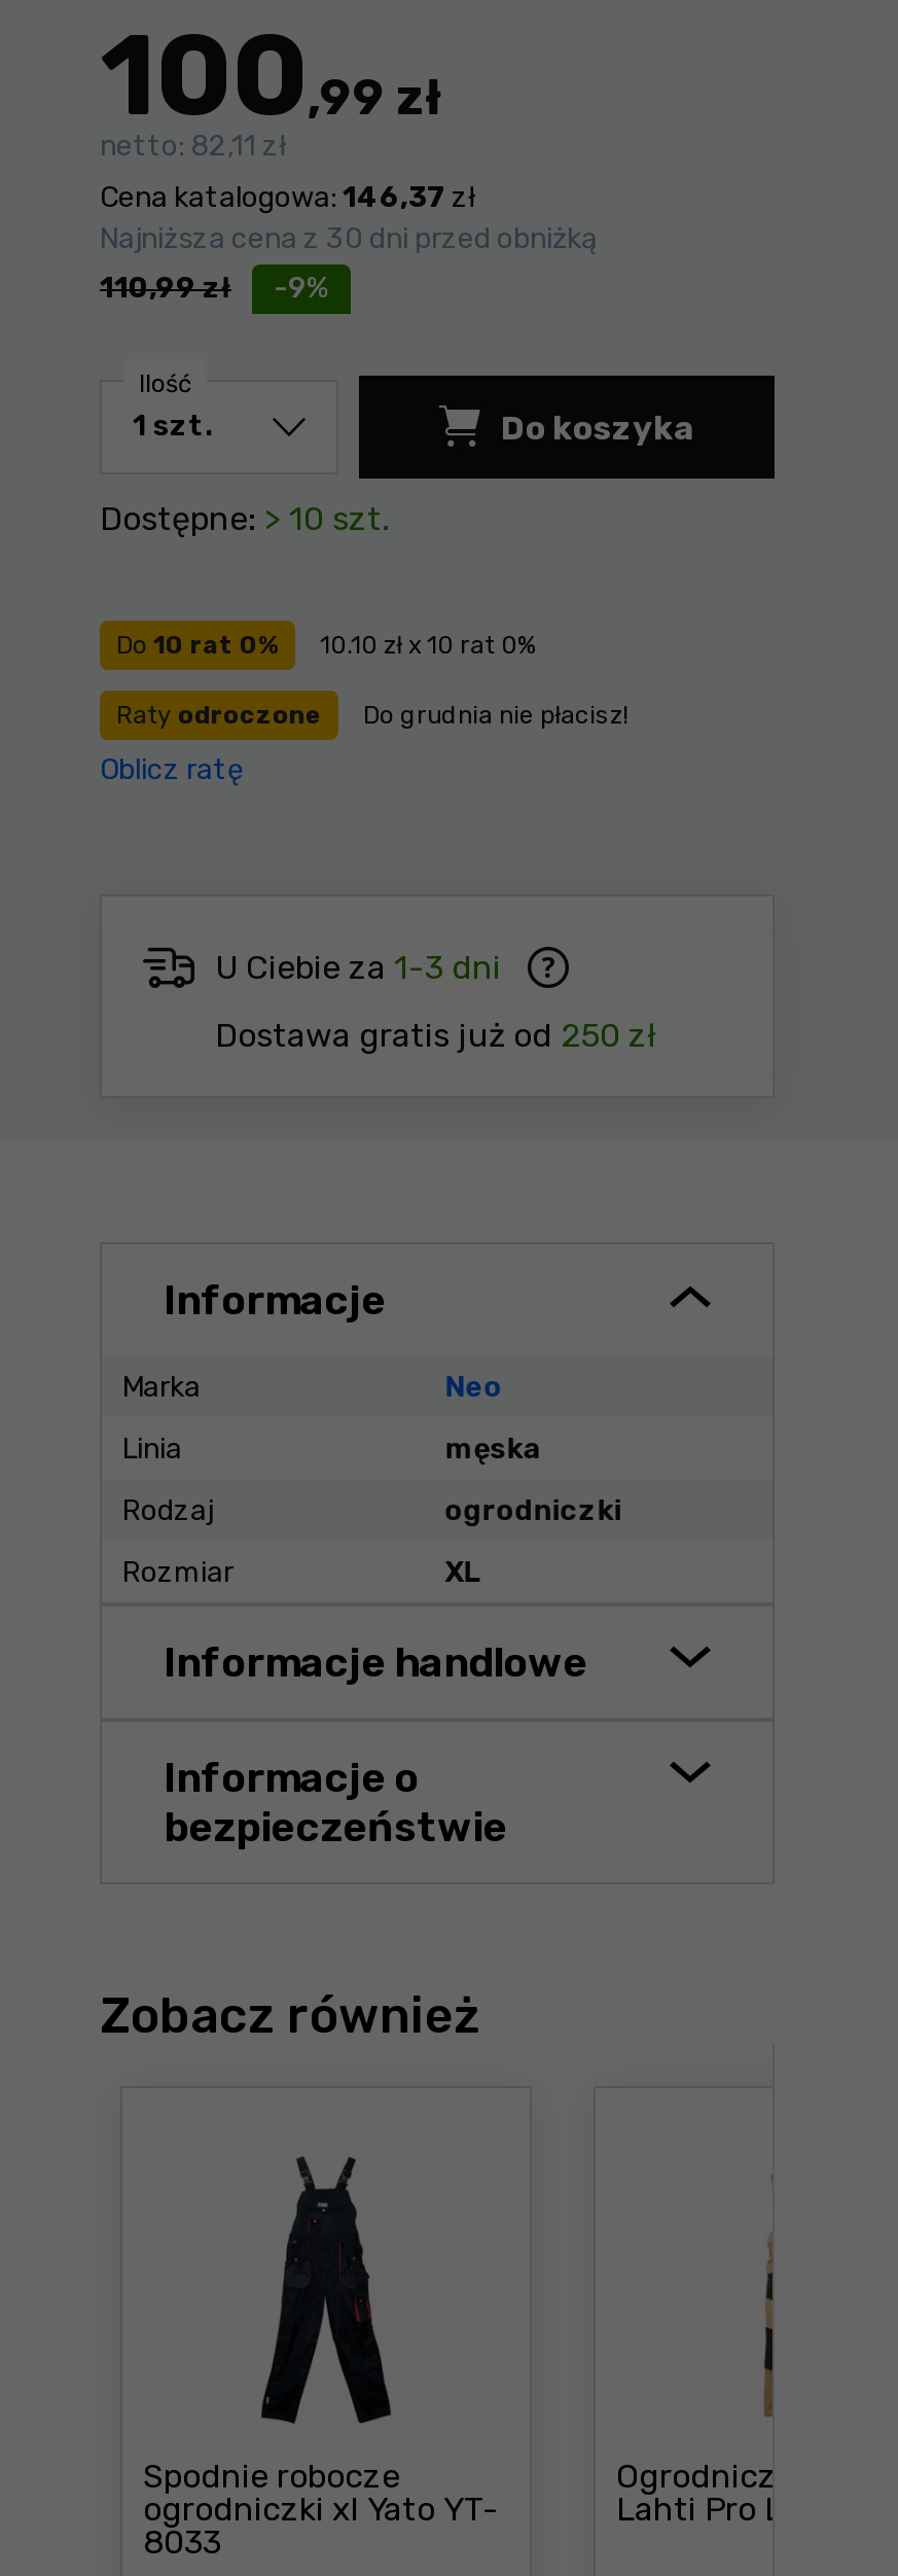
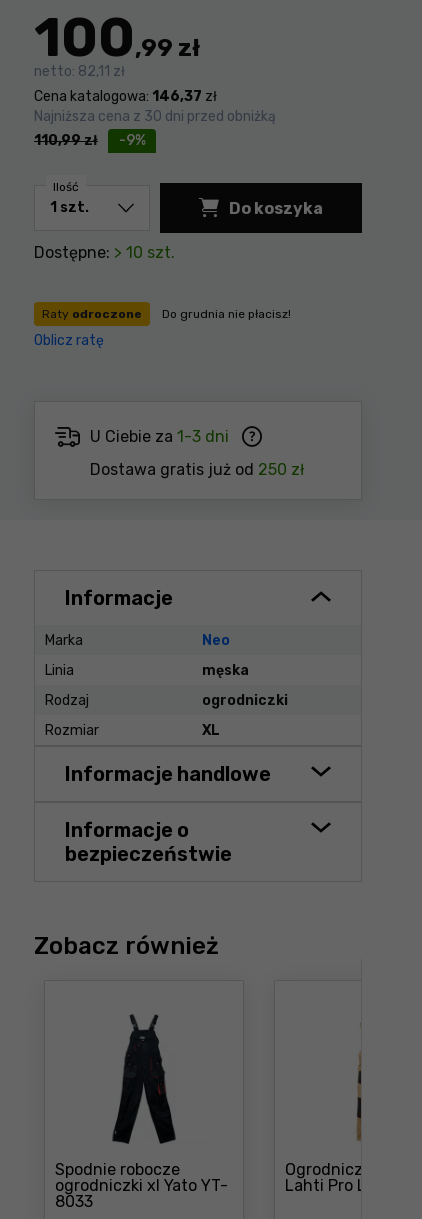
- Do 10 rat 0%
- 10.10 zł x 10 rat 0%
